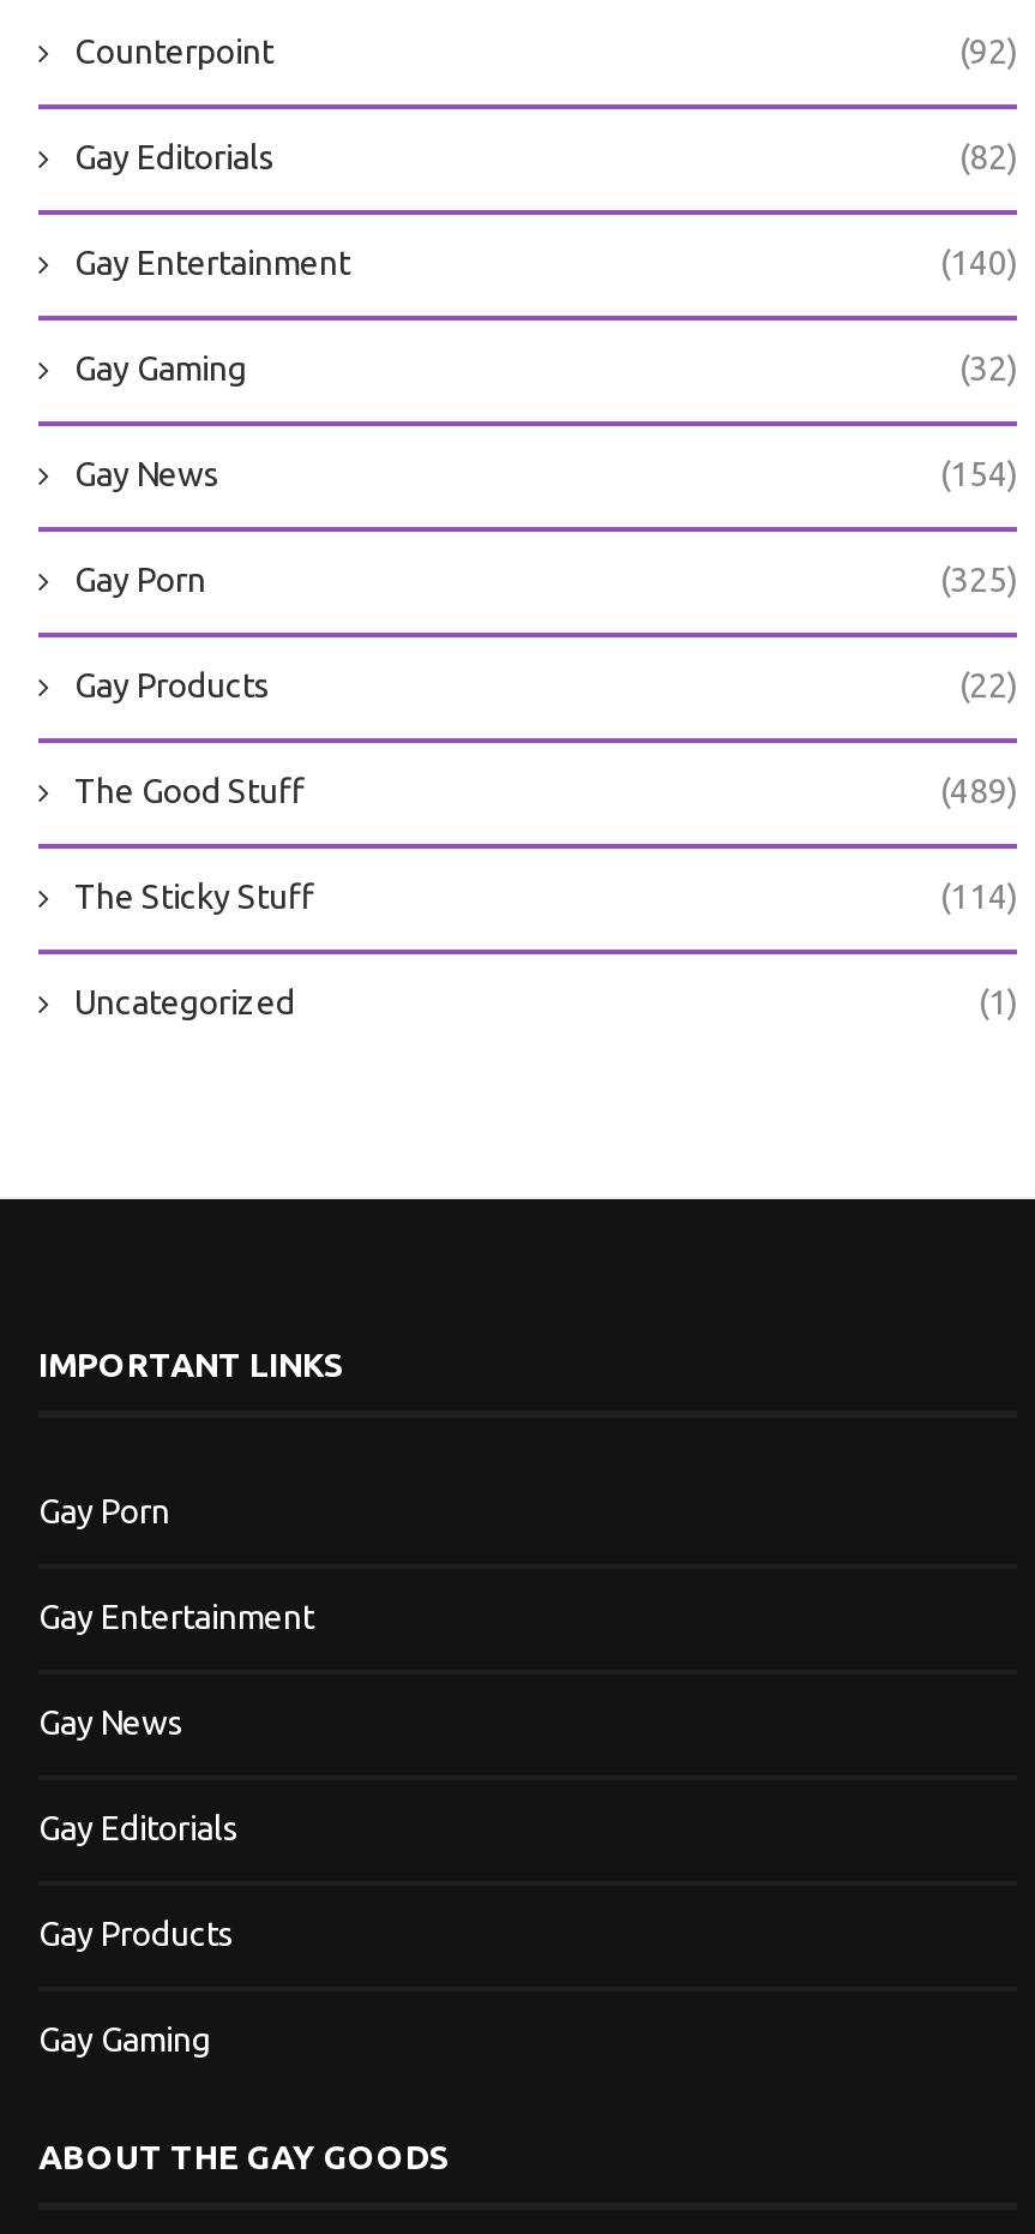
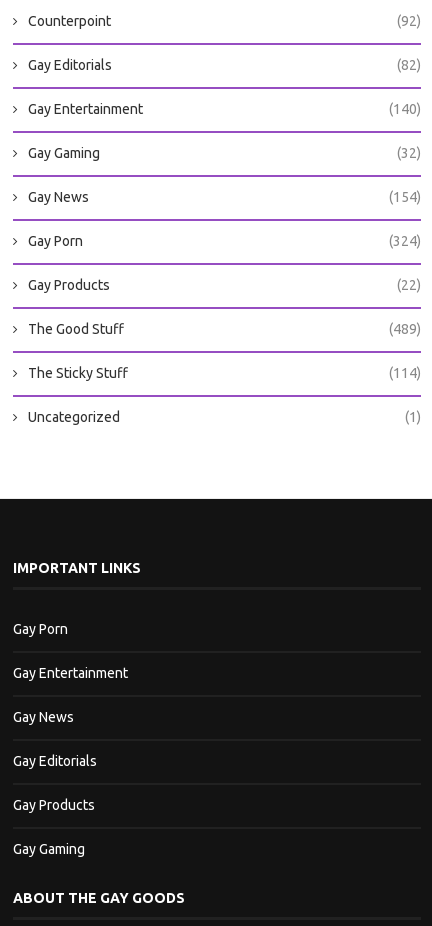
- (325)
+ (324)
